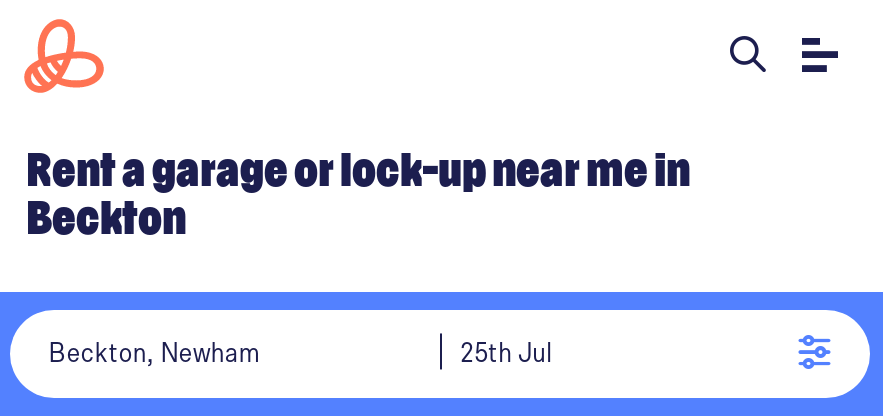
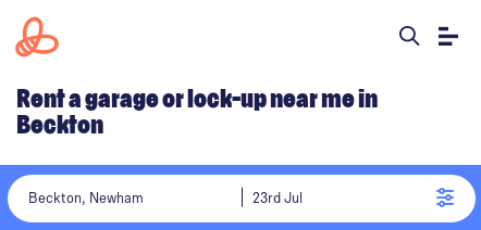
- 25th Jul
+ 23rd Jul
